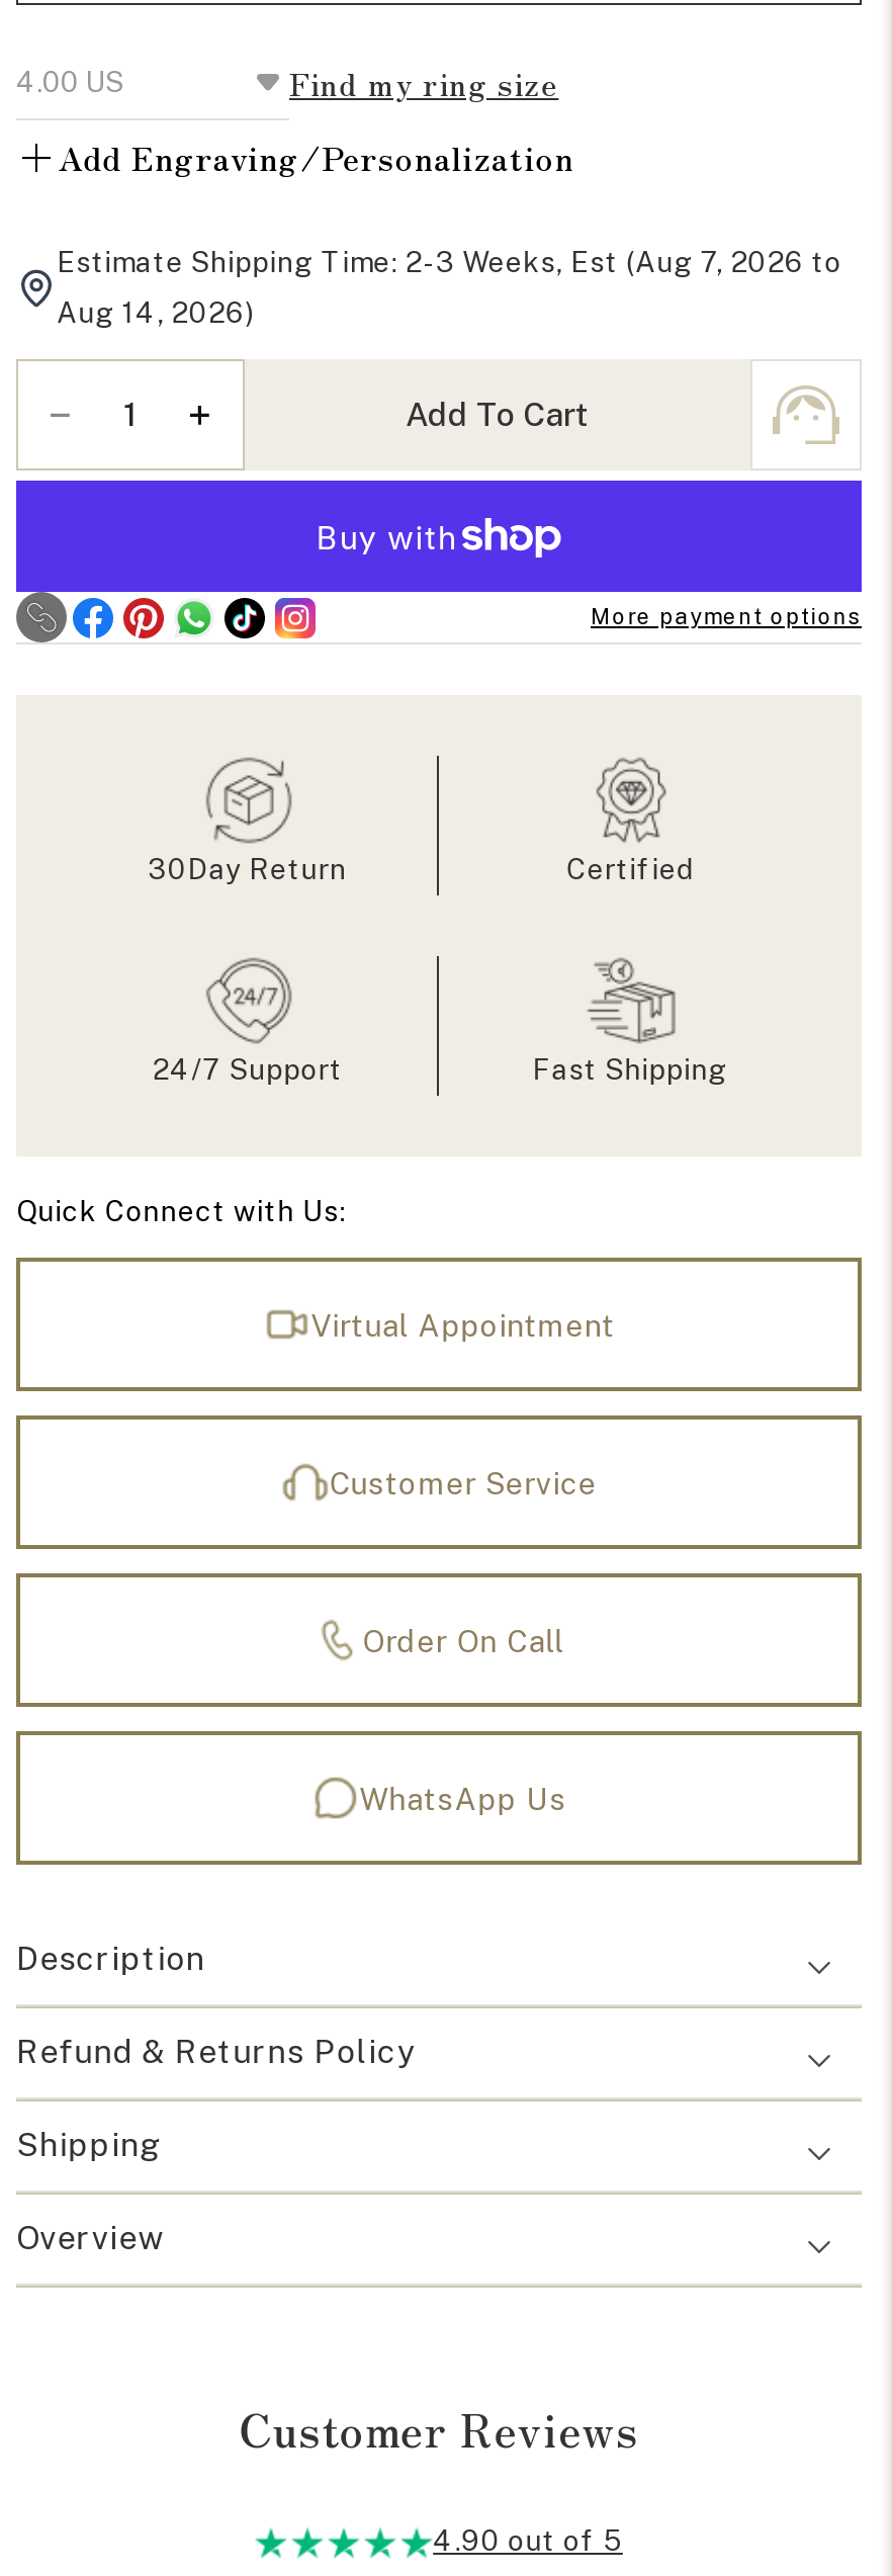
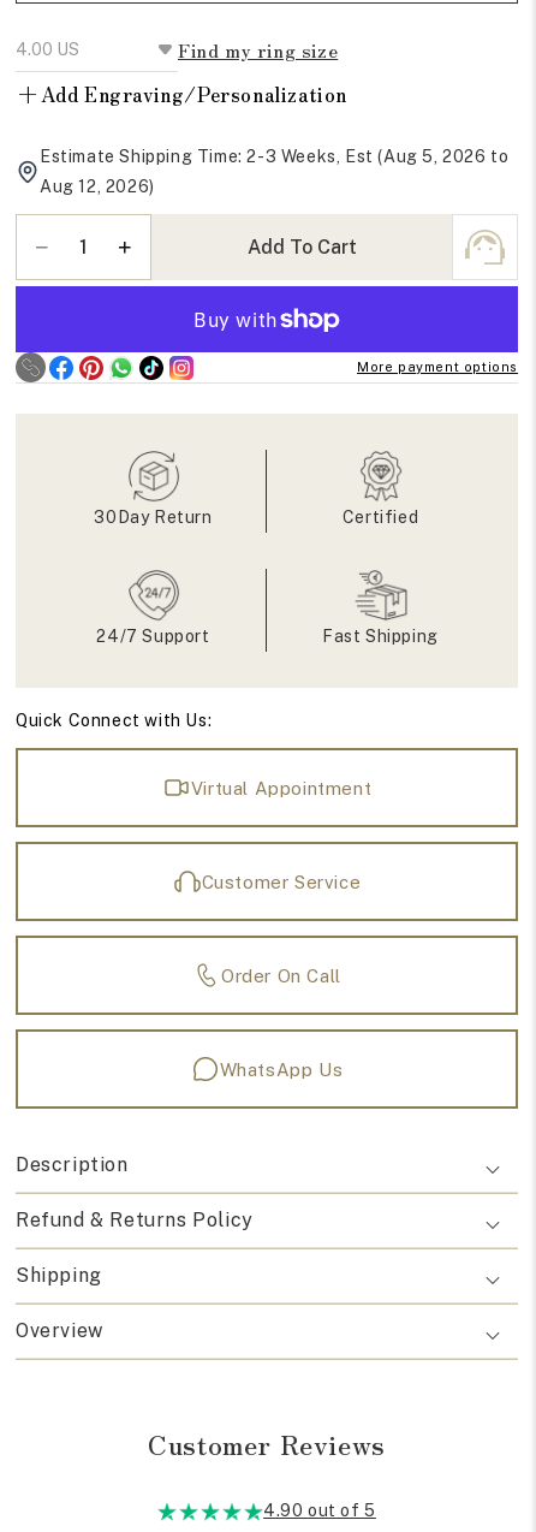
- Estimate Shipping Time: 2-3 Weeks, Est (Aug 7, 2026 to
+ Estimate Shipping Time: 2-3 Weeks, Est (Aug 5, 2026 to

- Aug 14, 2026)
+ Aug 12, 2026)
